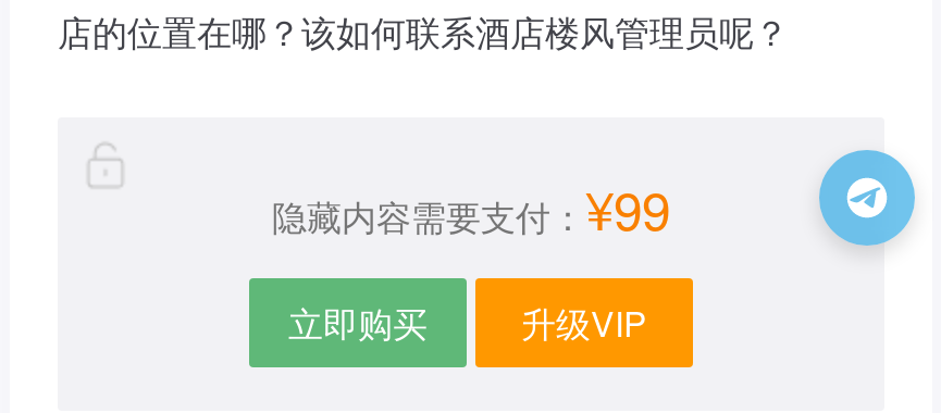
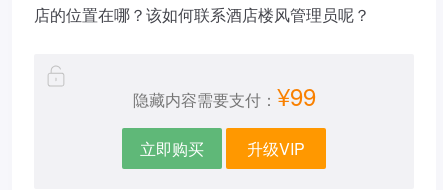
- [image]
